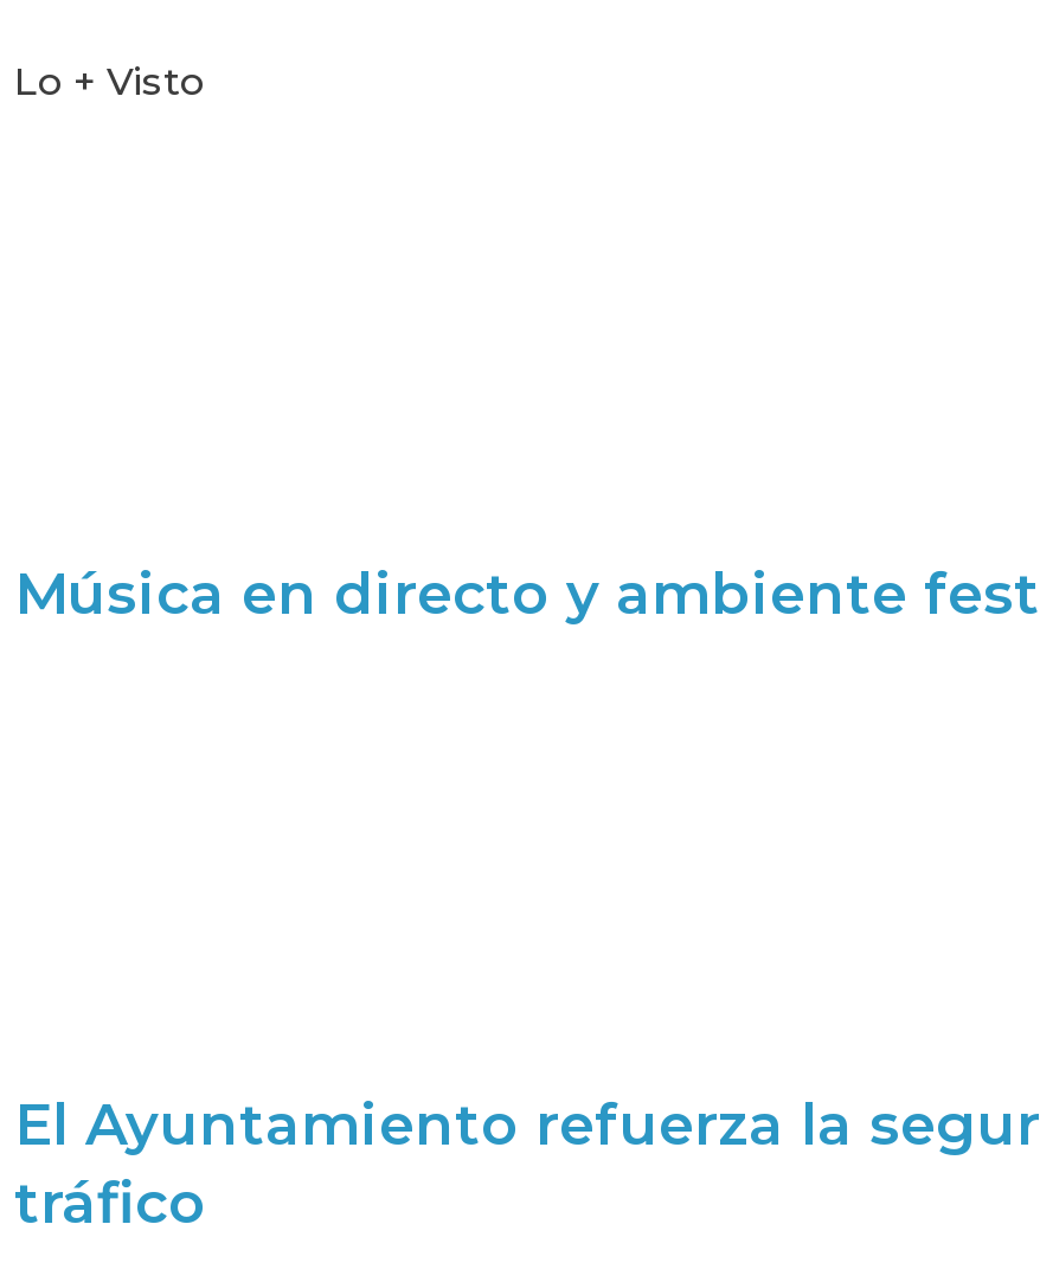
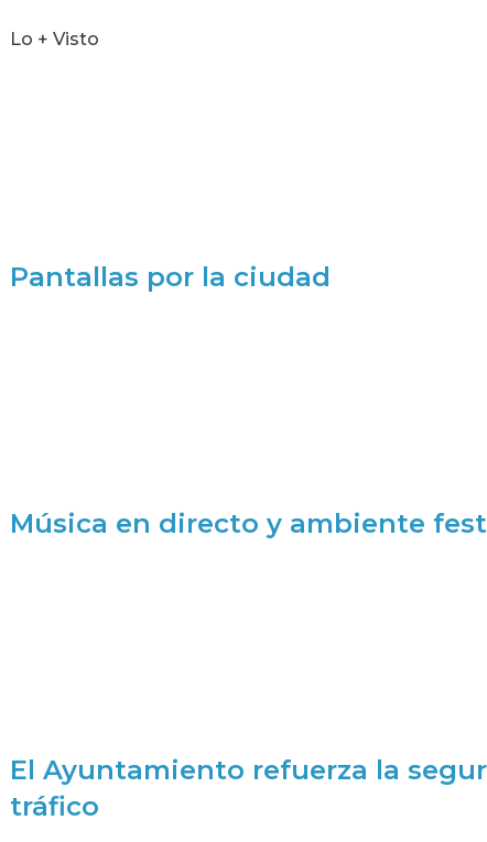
+ Pantallas por la ciudad
